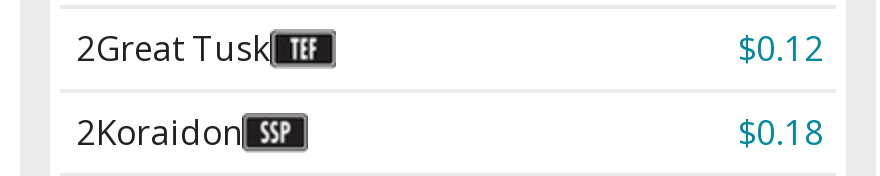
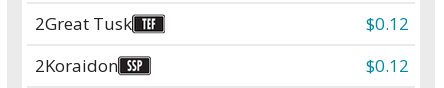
- $0.18
+ $0.12
